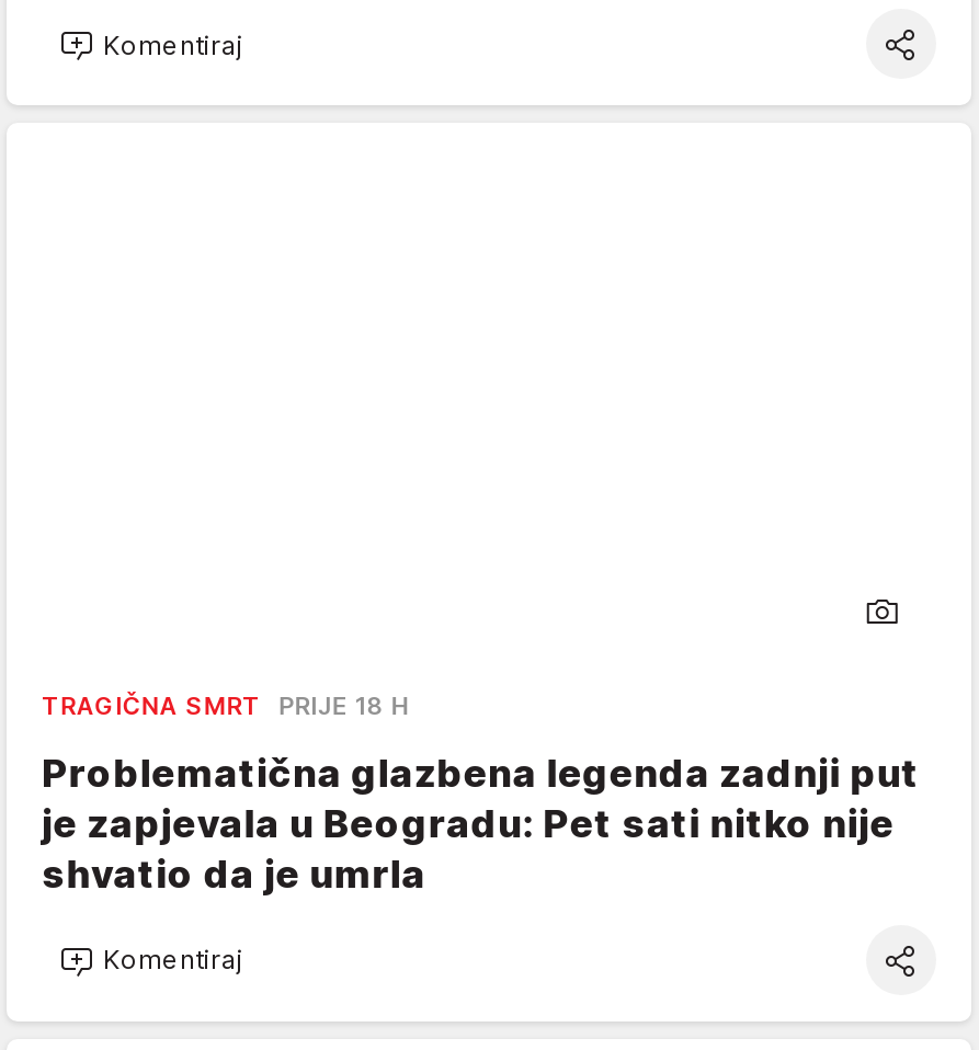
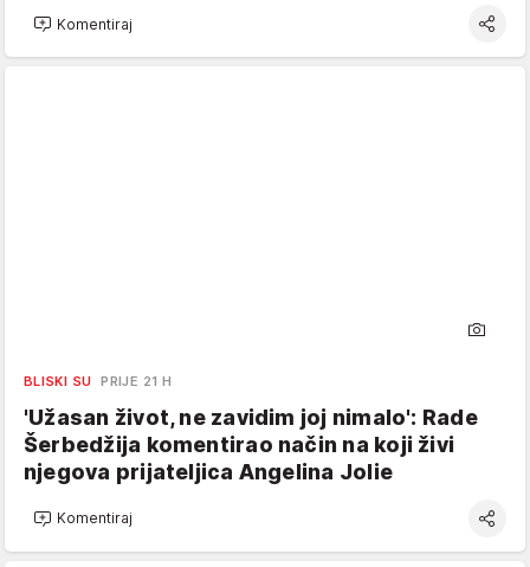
- TRAGIČNA SMRT PRIJE 18 H
+ BLISKI SU PRIJE 21 H

- Problematična glazbena legenda zadnji put
- je zapjevala u Beogradu: Pet sati nitko nije
- shvatio da je umrla
+ 'Užasan život, ne zavidim joj nimalo': Rade
+ Šerbedžija komentirao način na koji živi
+ njegova prijateljica Angelina Jolie
